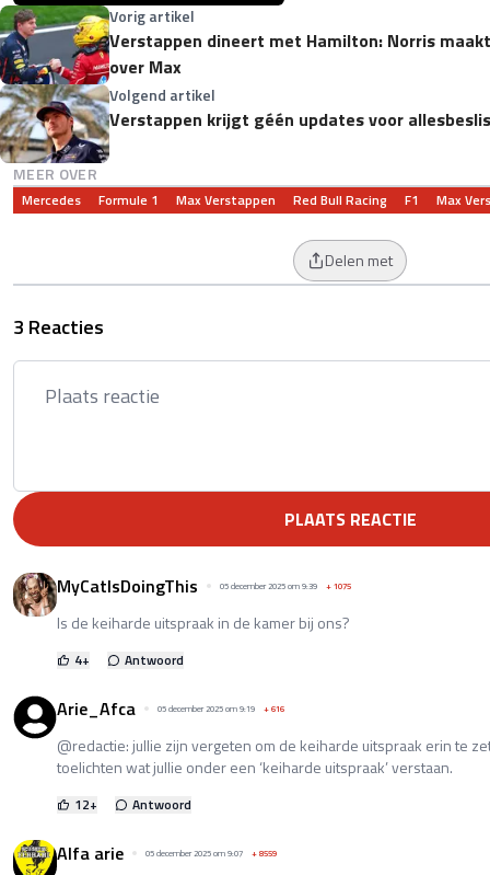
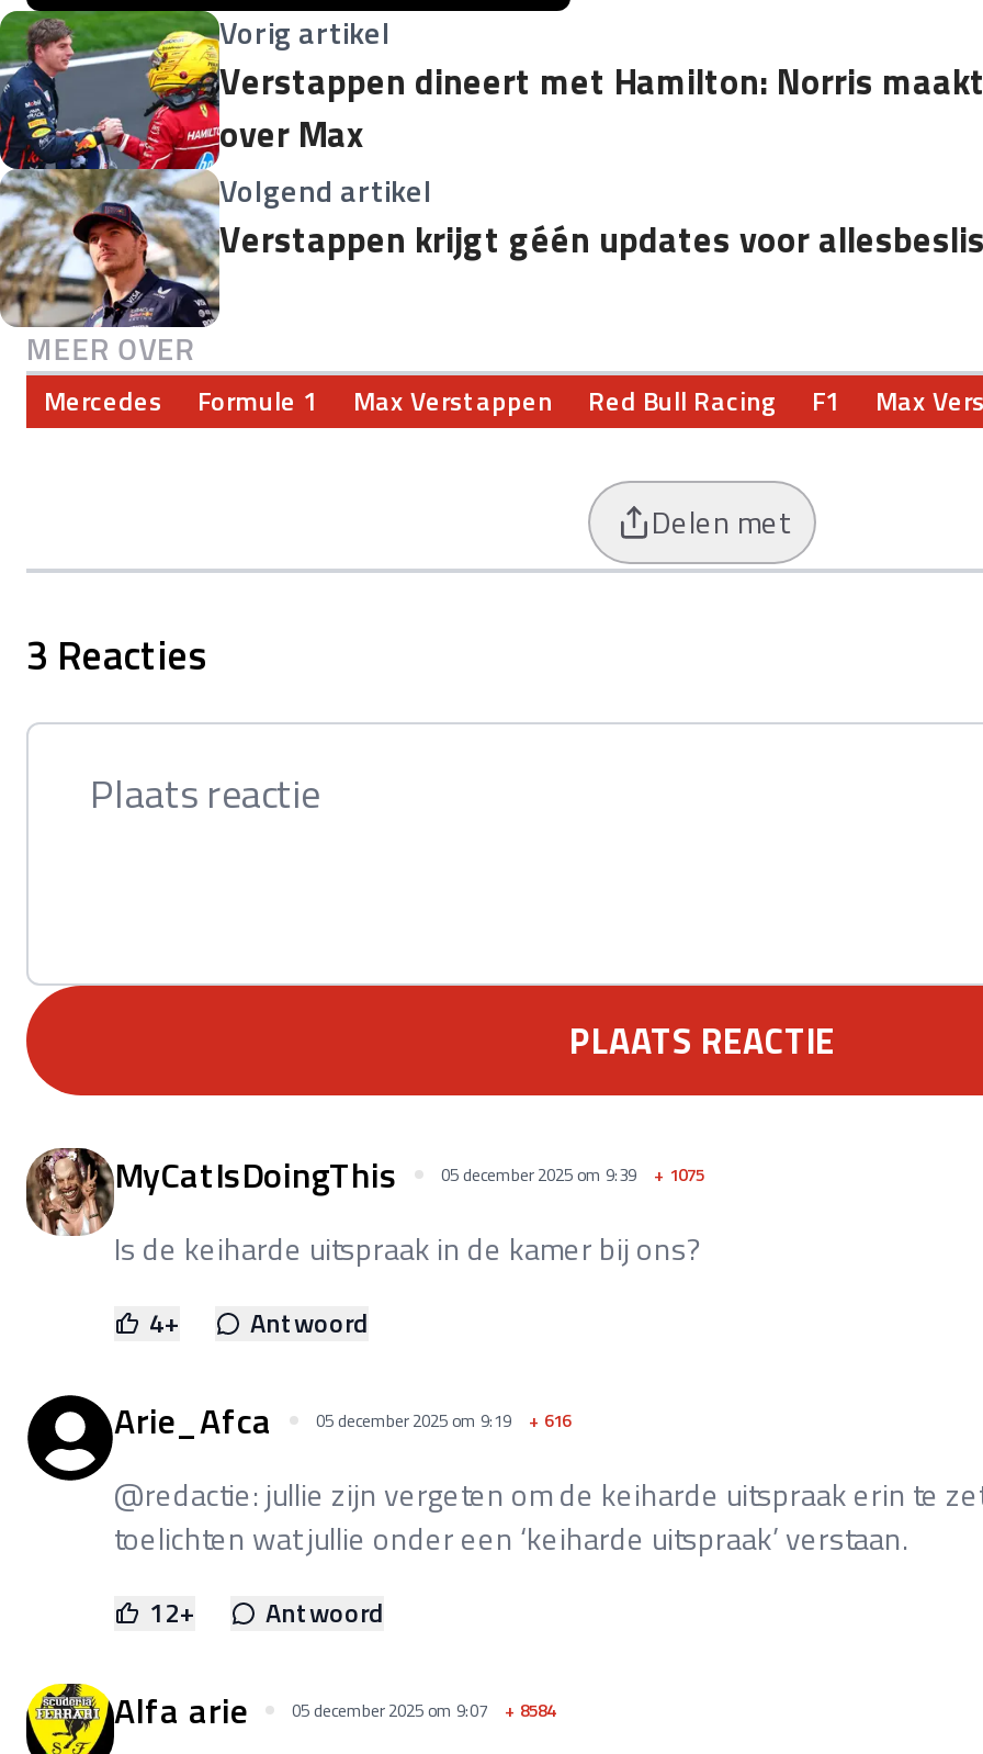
- Alfa arie 05 december 2025 om 9:07 + 8559
+ Alfa arie 05 december 2025 om 9:07 + 8584
